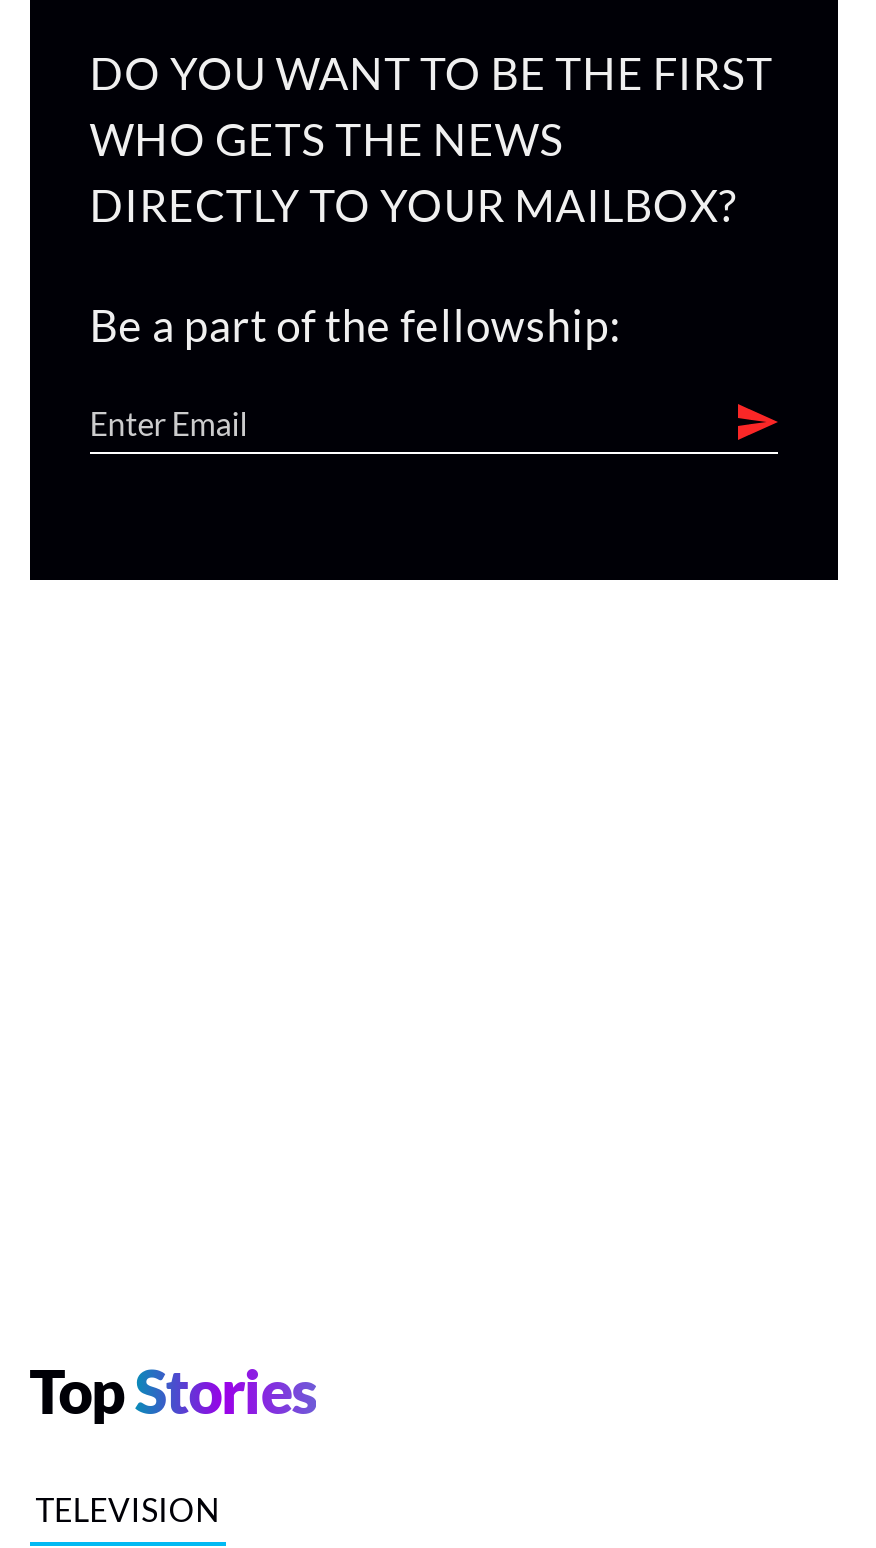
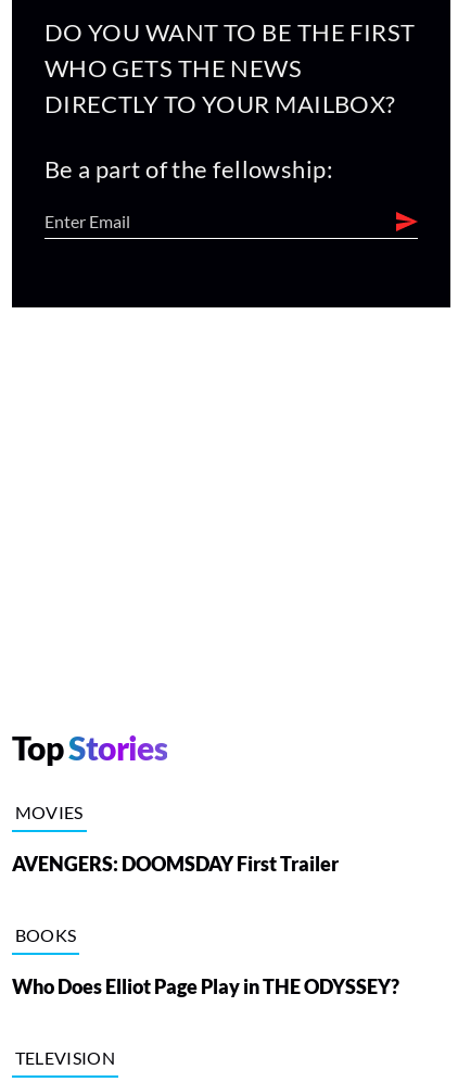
+ MOVIES
+ AVENGERS: DOOMSDAY First Trailer
+ BOOKS
+ Who Does Elliot Page Play in THE ODYSSEY?
